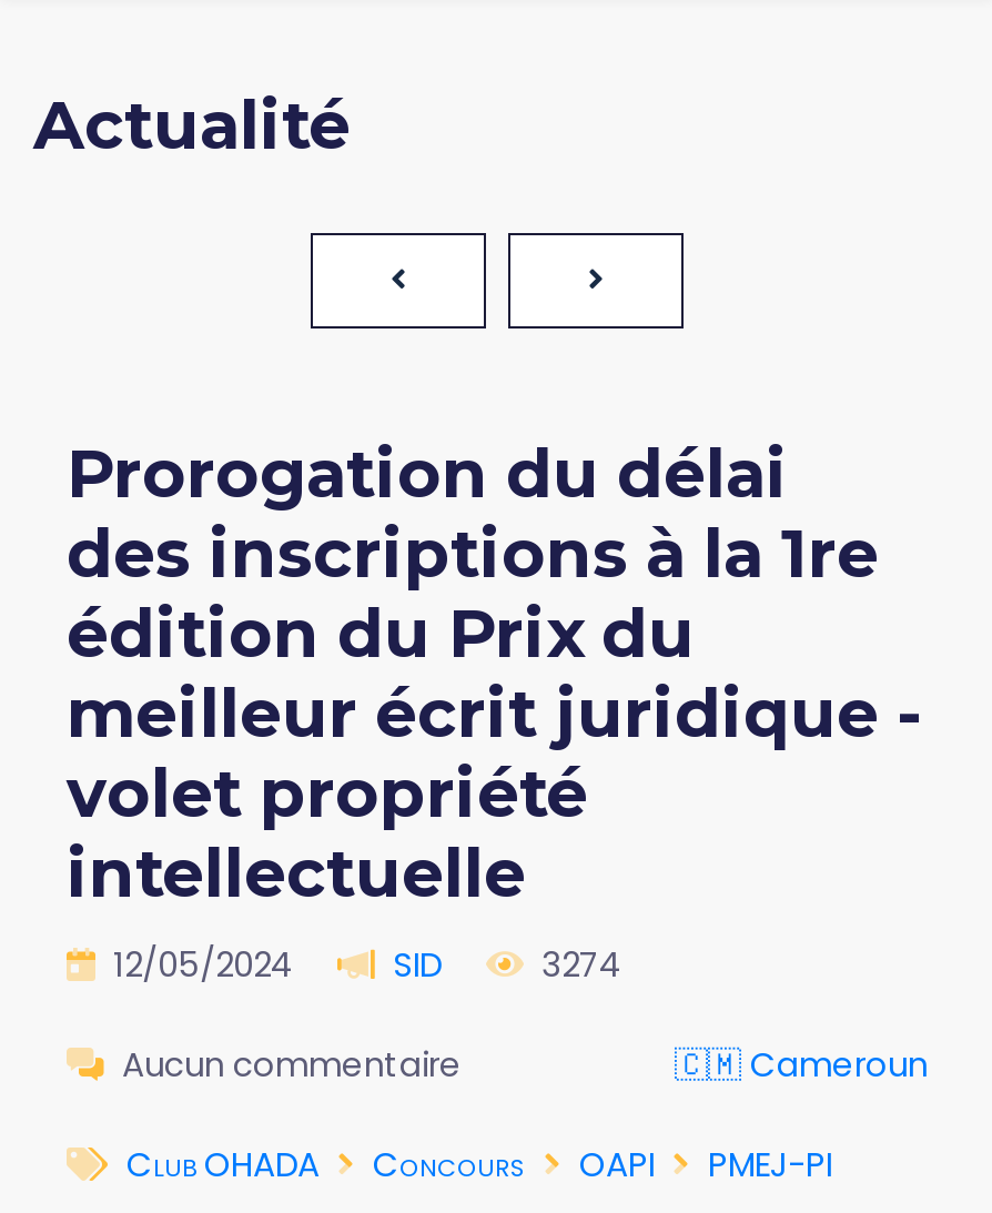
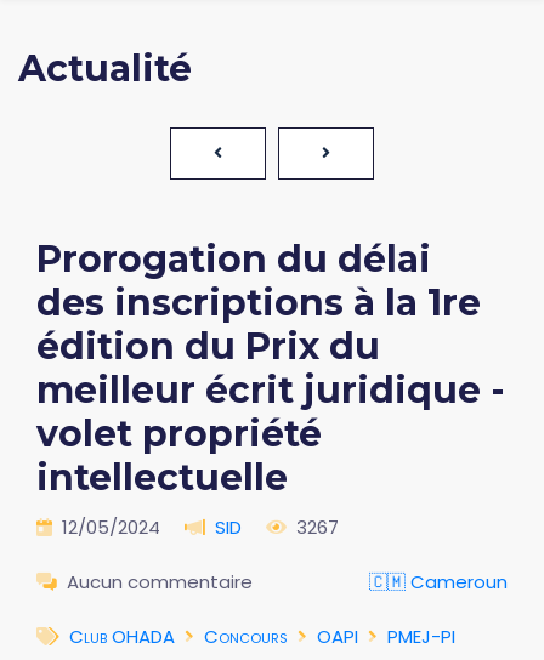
- 3274
+ 3267
